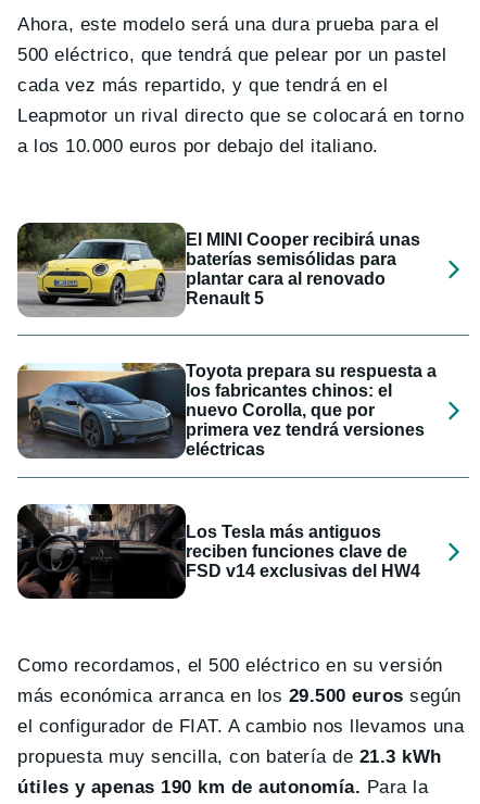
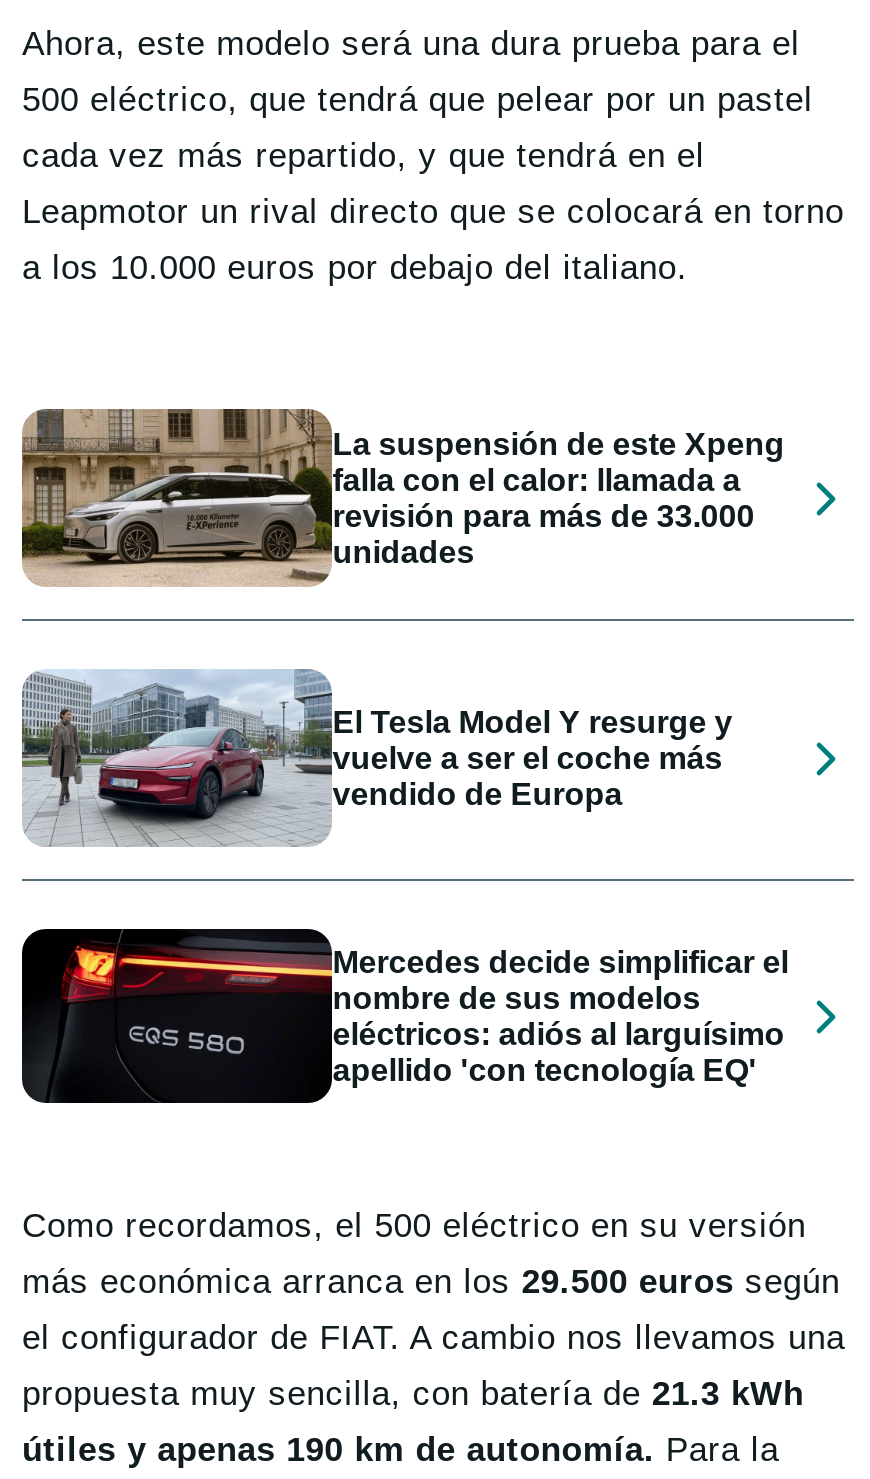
- [image]
- El MINI Cooper recibirá unas
- baterías semisólidas para
- plantar cara al renovado
- Renault 5
+ [image]
+ La suspensión de este Xpeng
+ falla con el calor: llamada a
+ revisión para más de 33.000
+ unidades

- [image]
- Toyota prepara su respuesta a
- los fabricantes chinos: el
- nuevo Corolla, que por
- primera vez tendrá versiones
- eléctricas
+ [image]
+ El Tesla Model Y resurge y
+ vuelve a ser el coche más
+ vendido de Europa

- [image]
- Los Tesla más antiguos
- reciben funciones clave de
- FSD v14 exclusivas del HW4
+ [image]
+ Mercedes decide simplificar el
+ nombre de sus modelos
+ eléctricos: adiós al larguísimo
+ apellido 'con tecnología EQ'
